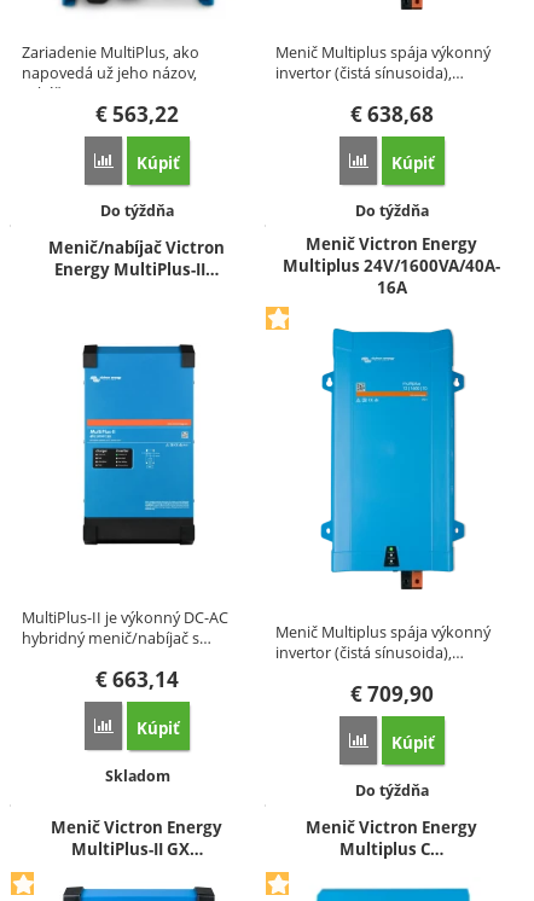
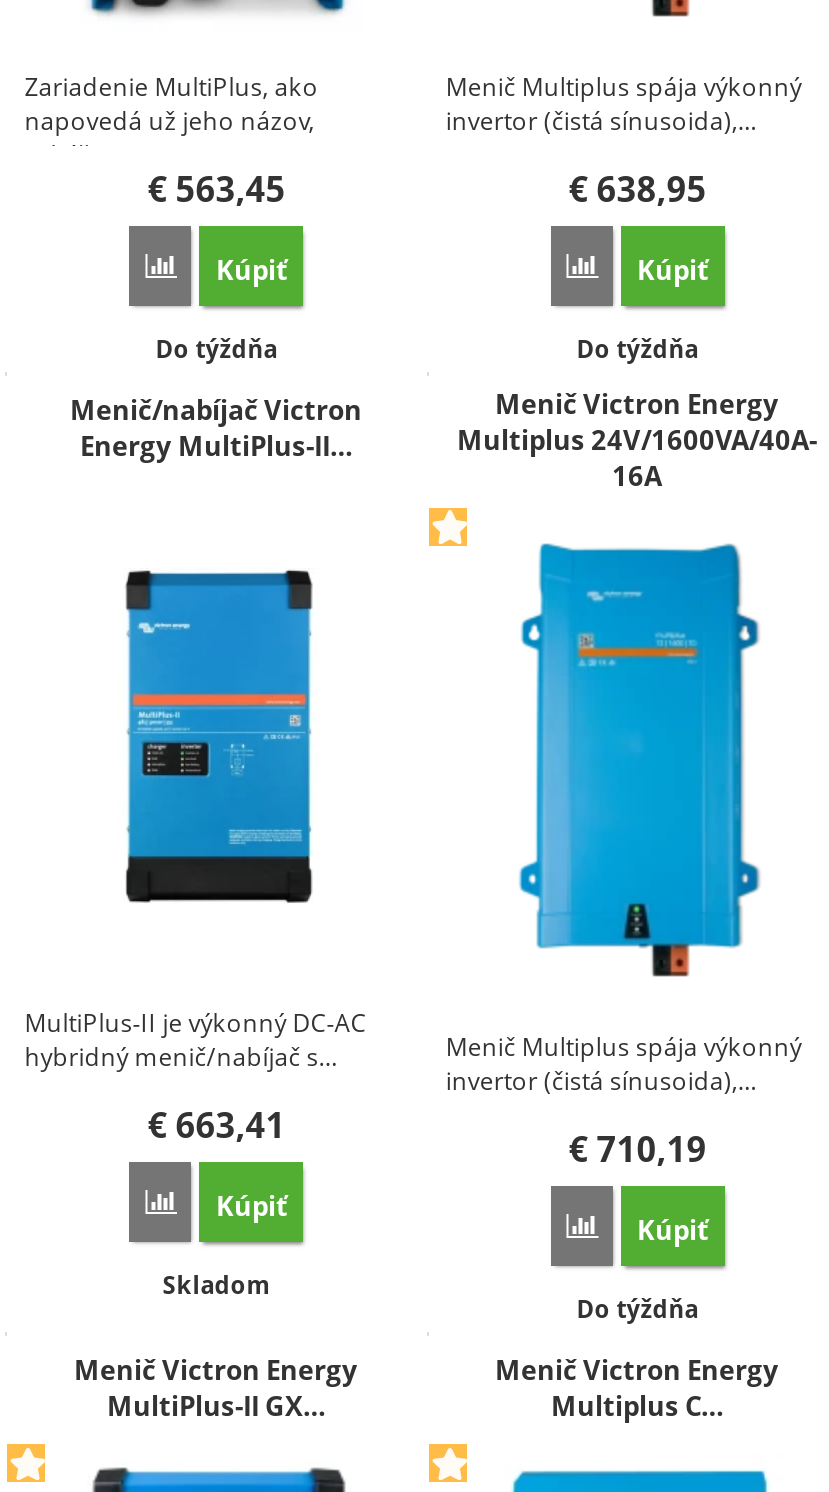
- €563,22
+ €563,45

- €638,68
+ €638,95

- €663,14
+ €663,41

- €709,90
+ €710,19
